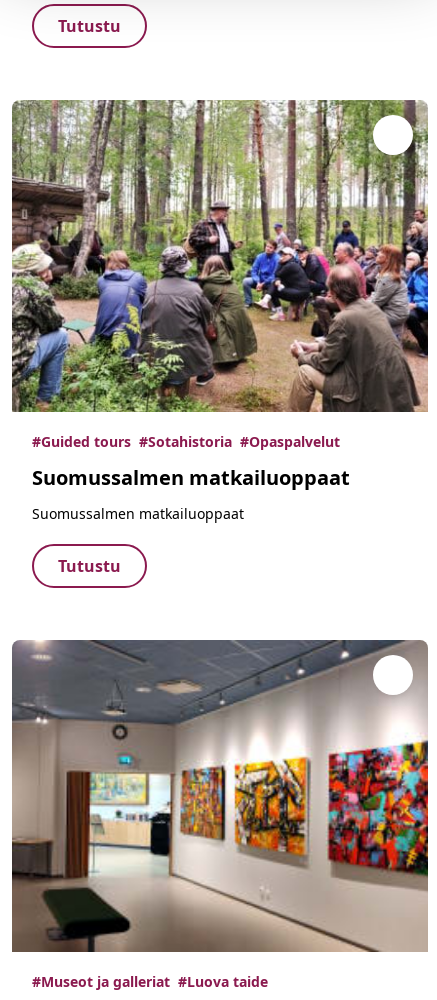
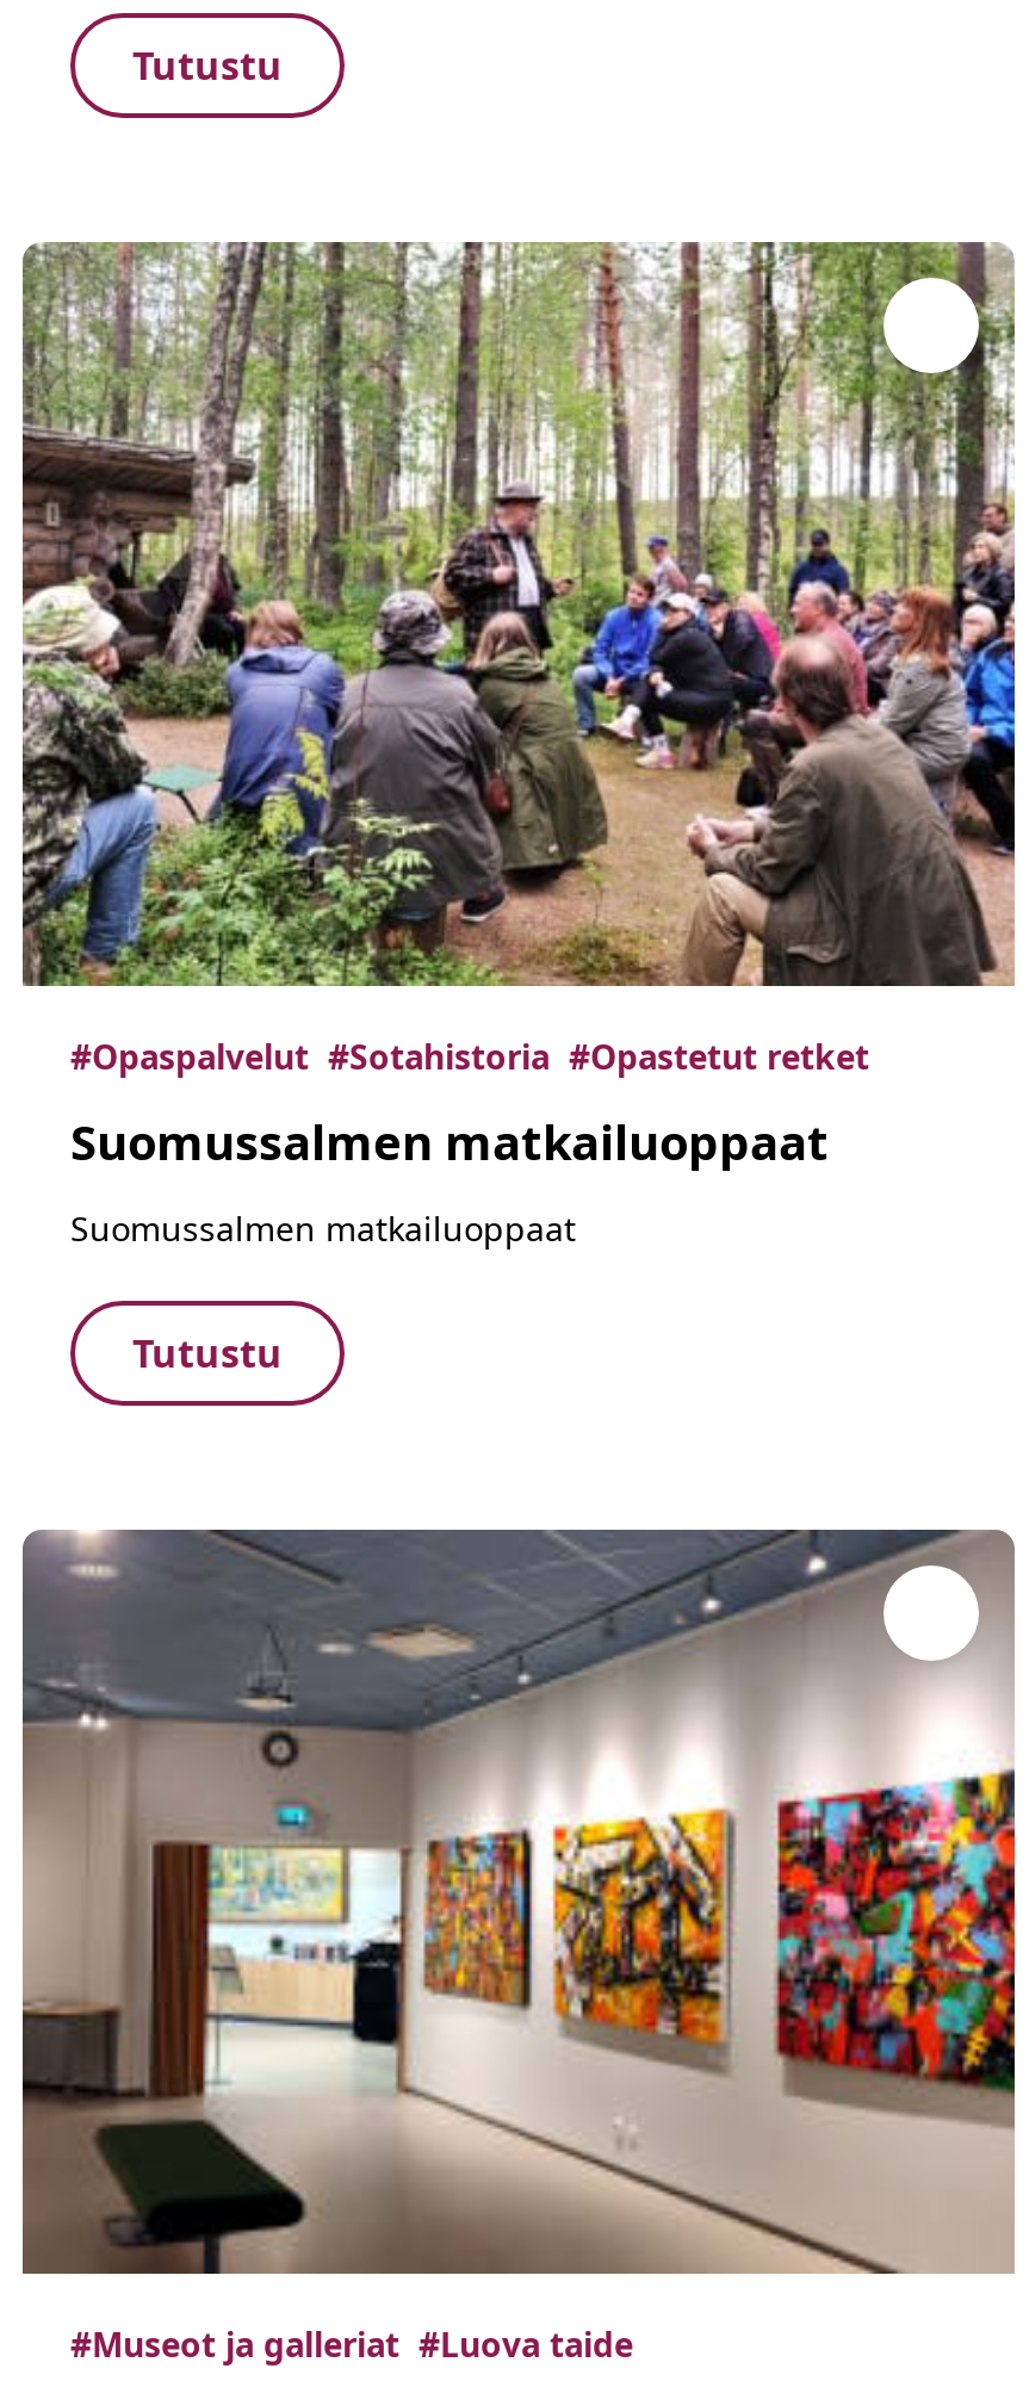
- #Guided tours #Sotahistoria #Opaspalvelut
+ #Opaspalvelut #Sotahistoria #Opastetut retket
